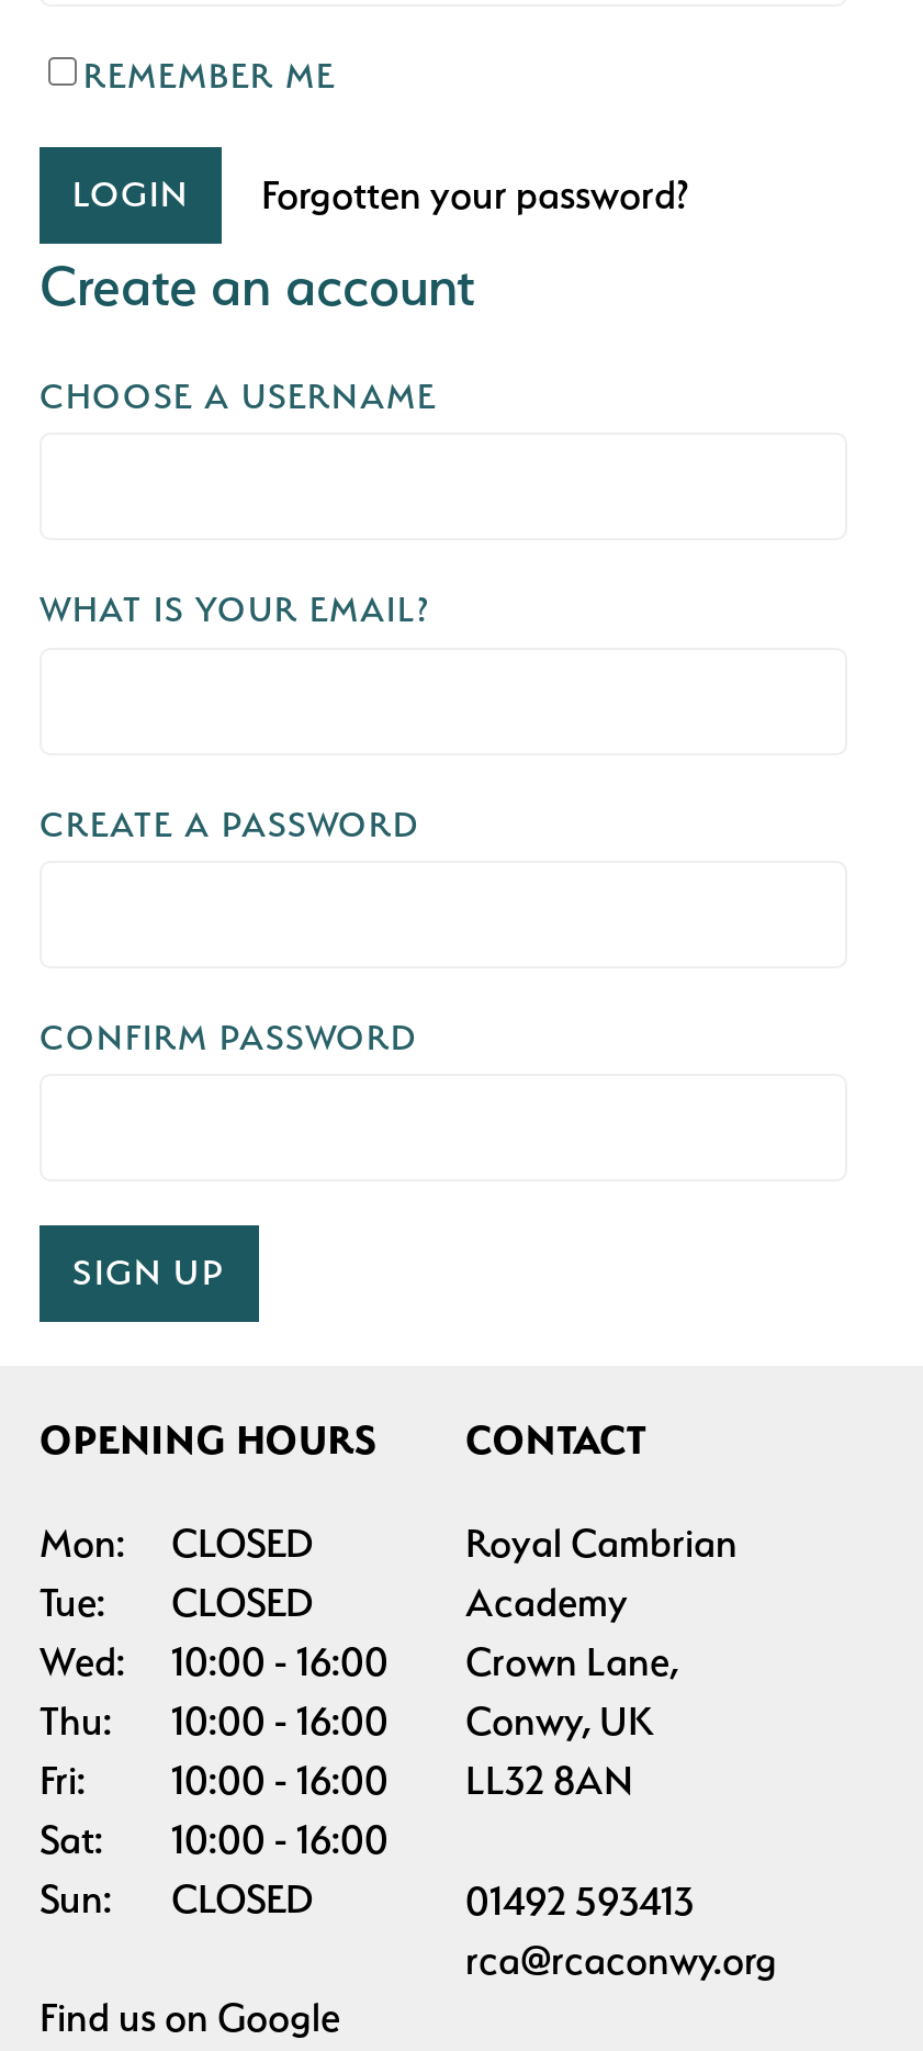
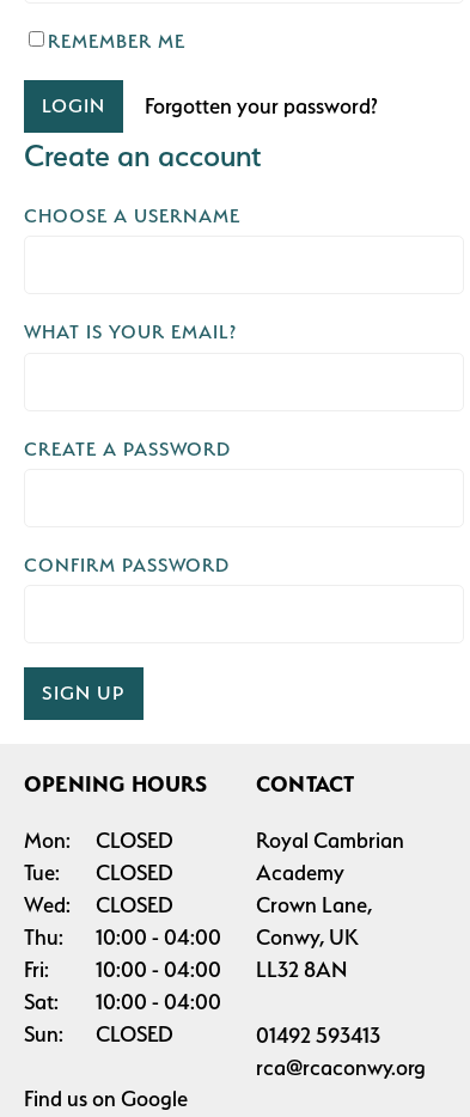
- 10:00 16:00
+ CLOSED

- Thu: 10:00 16:00 Conwy, UK
+ Thu: 10:00 04:00 Conwy, UK

- Fri: 10:00 16:00 LL32 8AN
+ Fri: 10:00 04:00 LL32 8AN

- Sat: 10:00 16:00
+ Sat: 10:00 04:00
